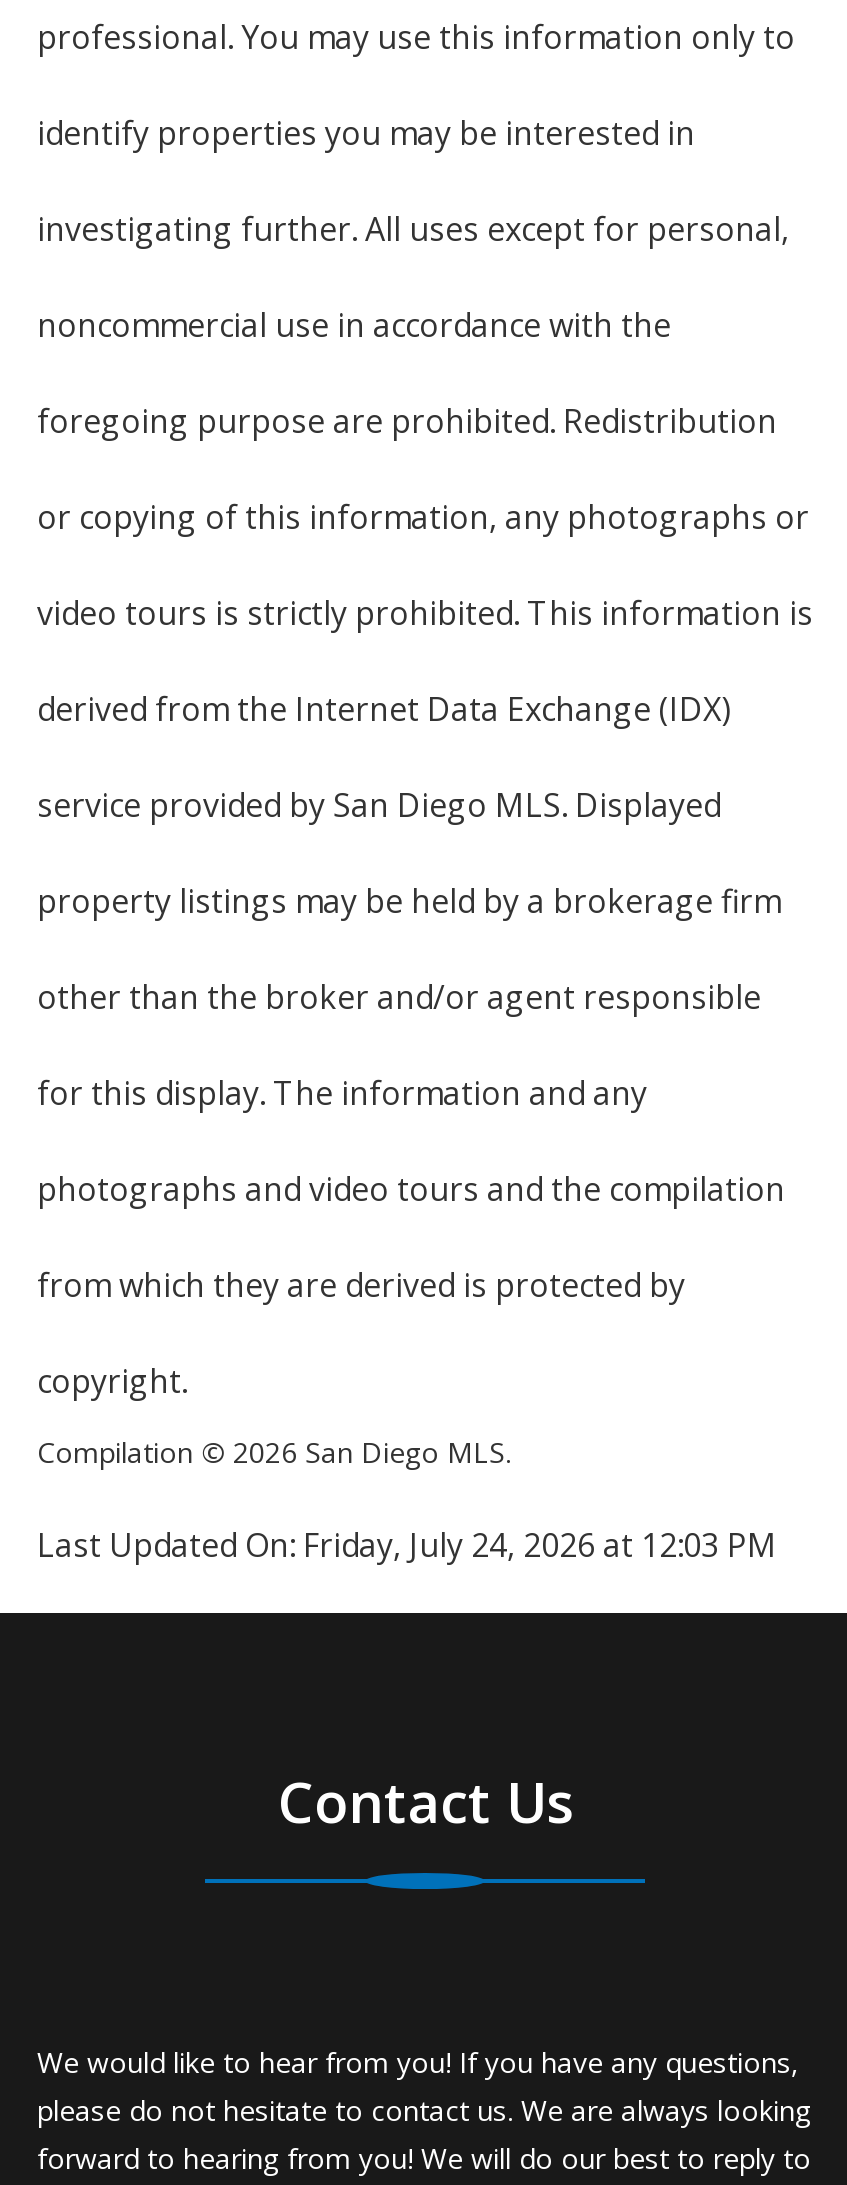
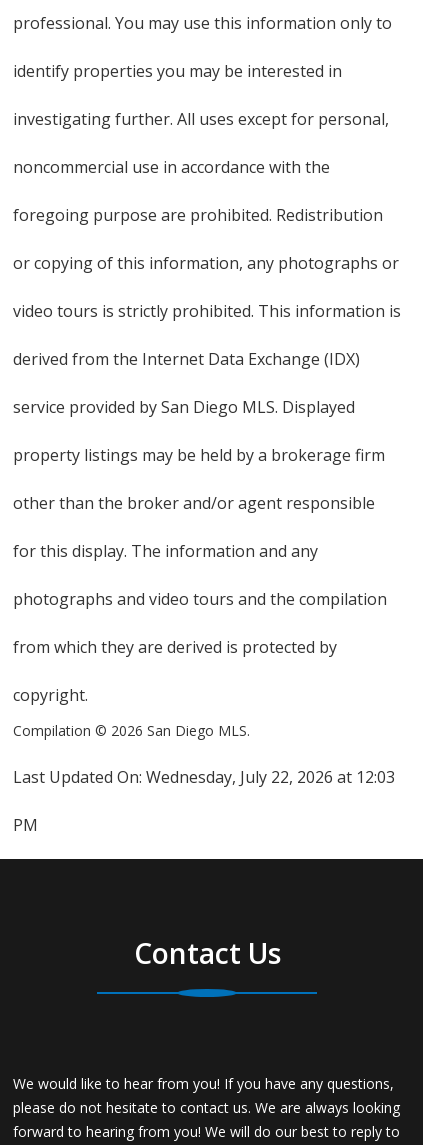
- Last Updated On: Friday, July 24, 2026 at 12:03 PM
+ Last Updated On: Wednesday, July 22, 2026 at 12:03
+ PM
